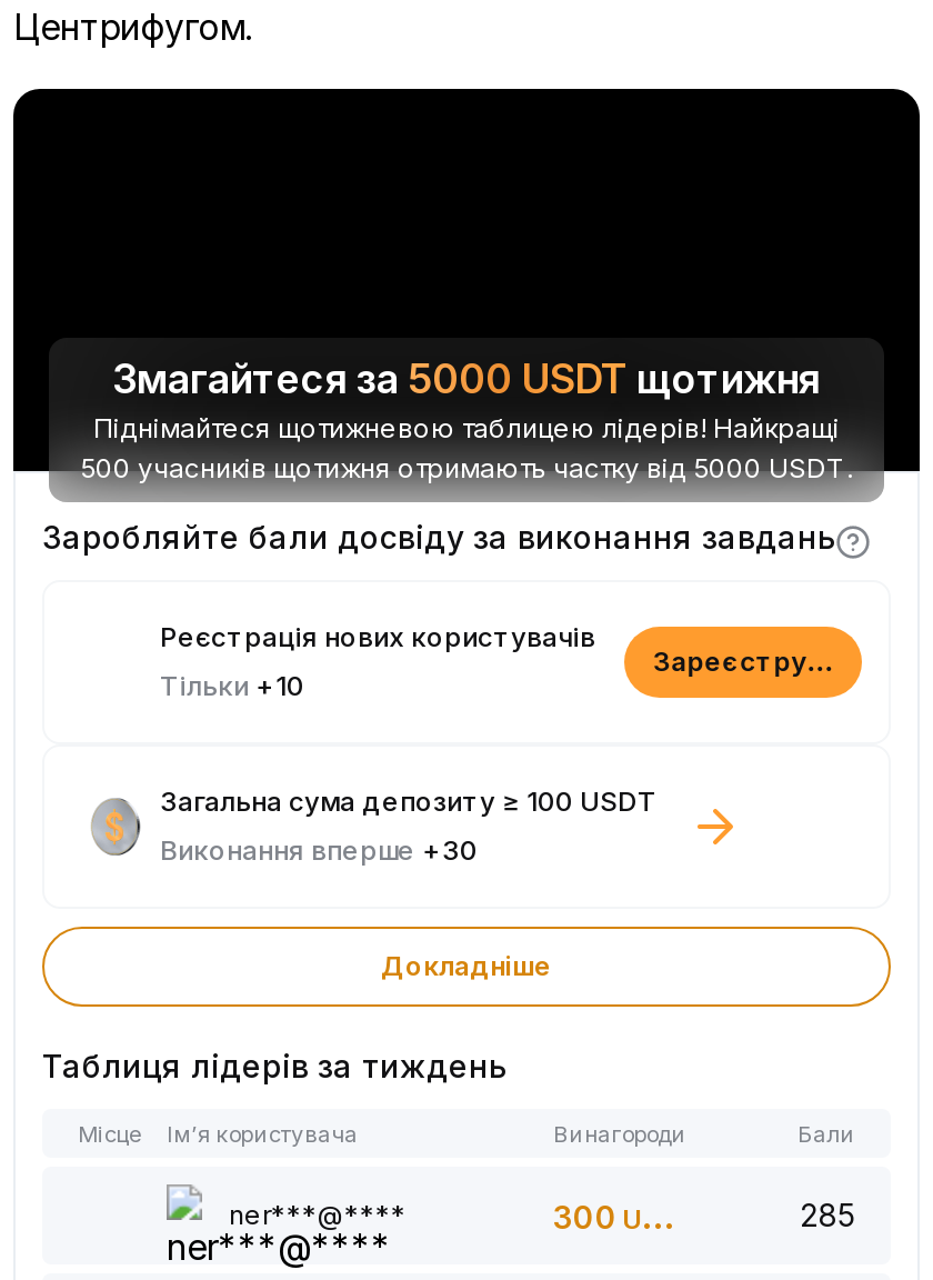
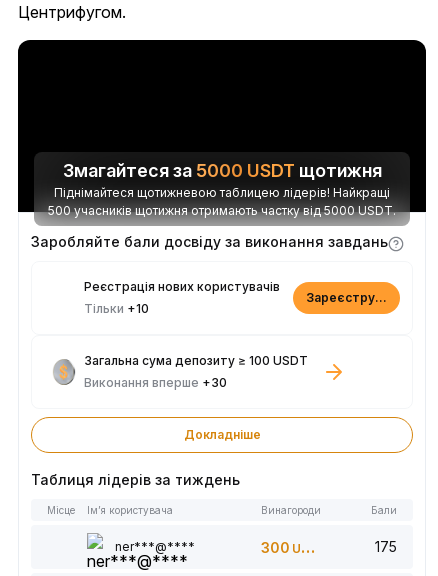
- 285
+ 175
